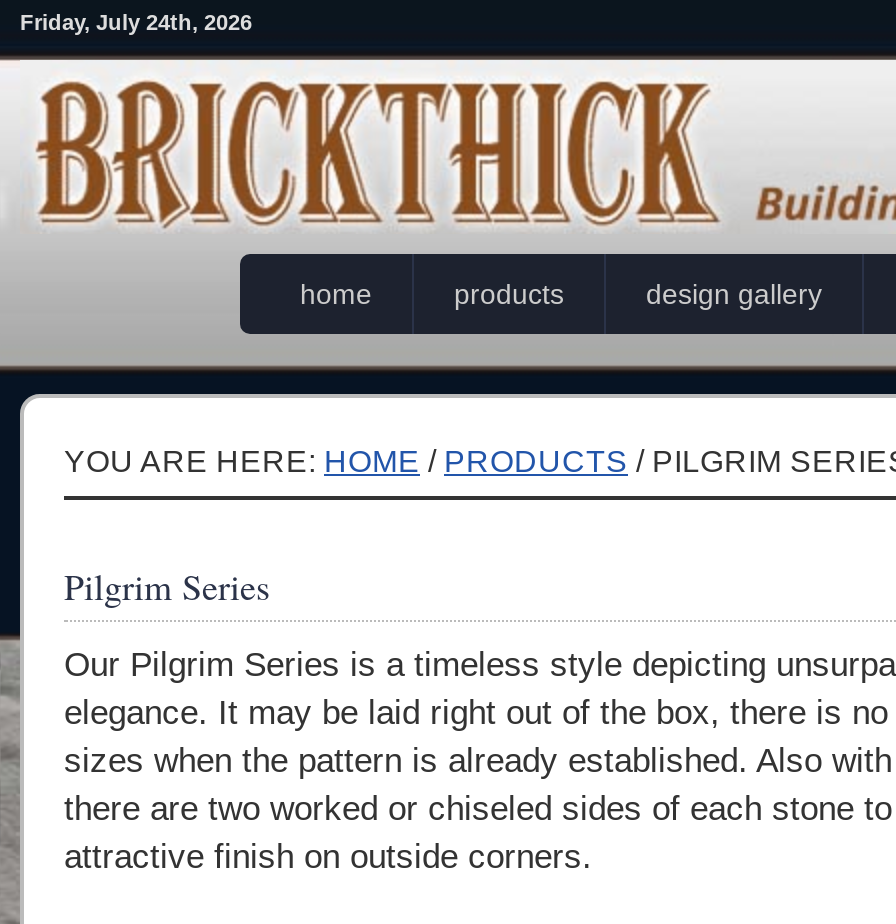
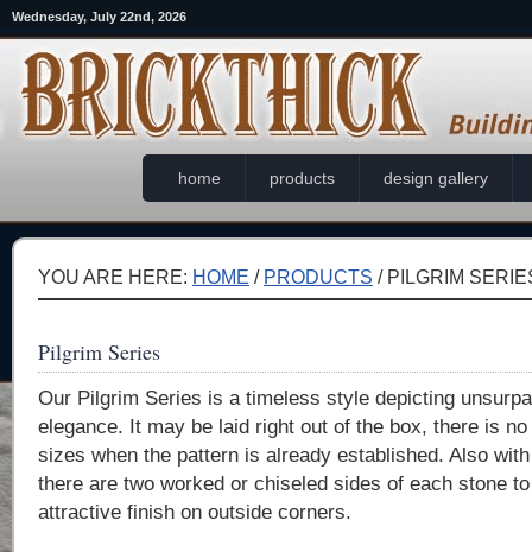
- Friday, July 24th, 2026
+ Wednesday, July 22nd, 2026
